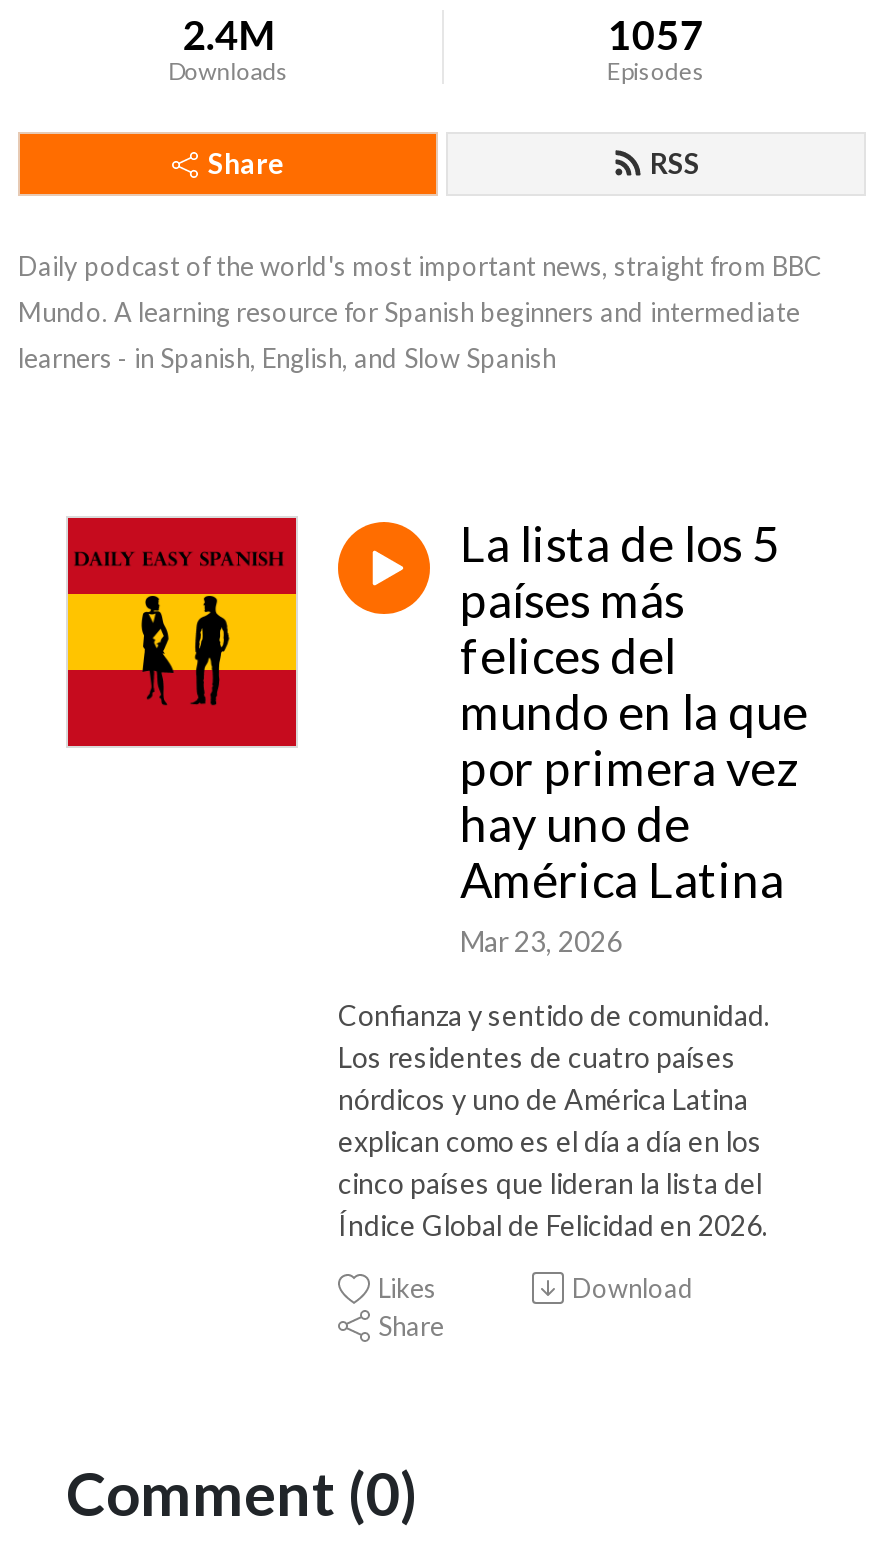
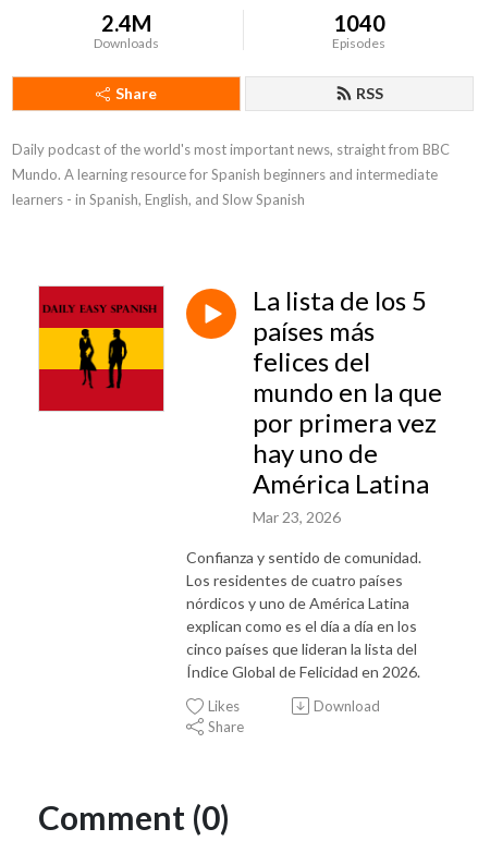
- 1057
+ 1040
